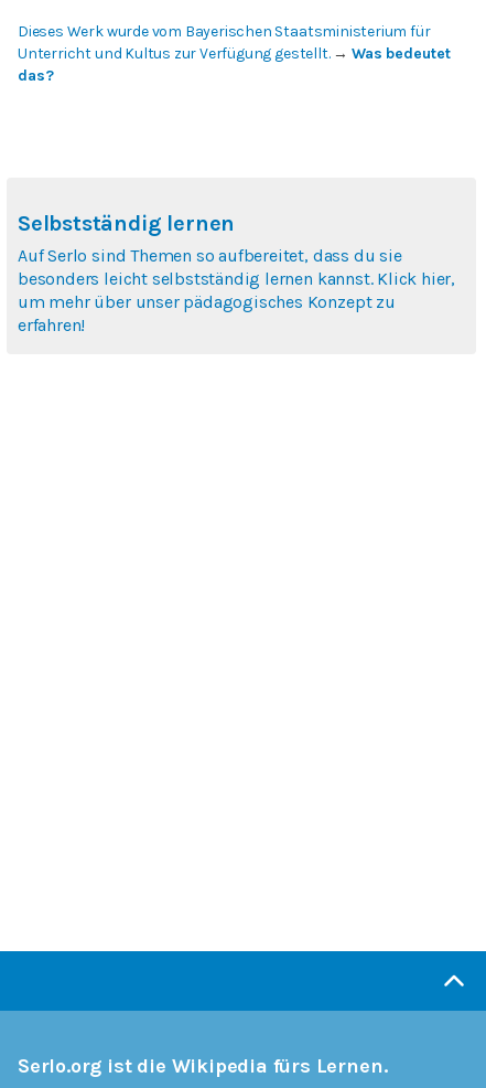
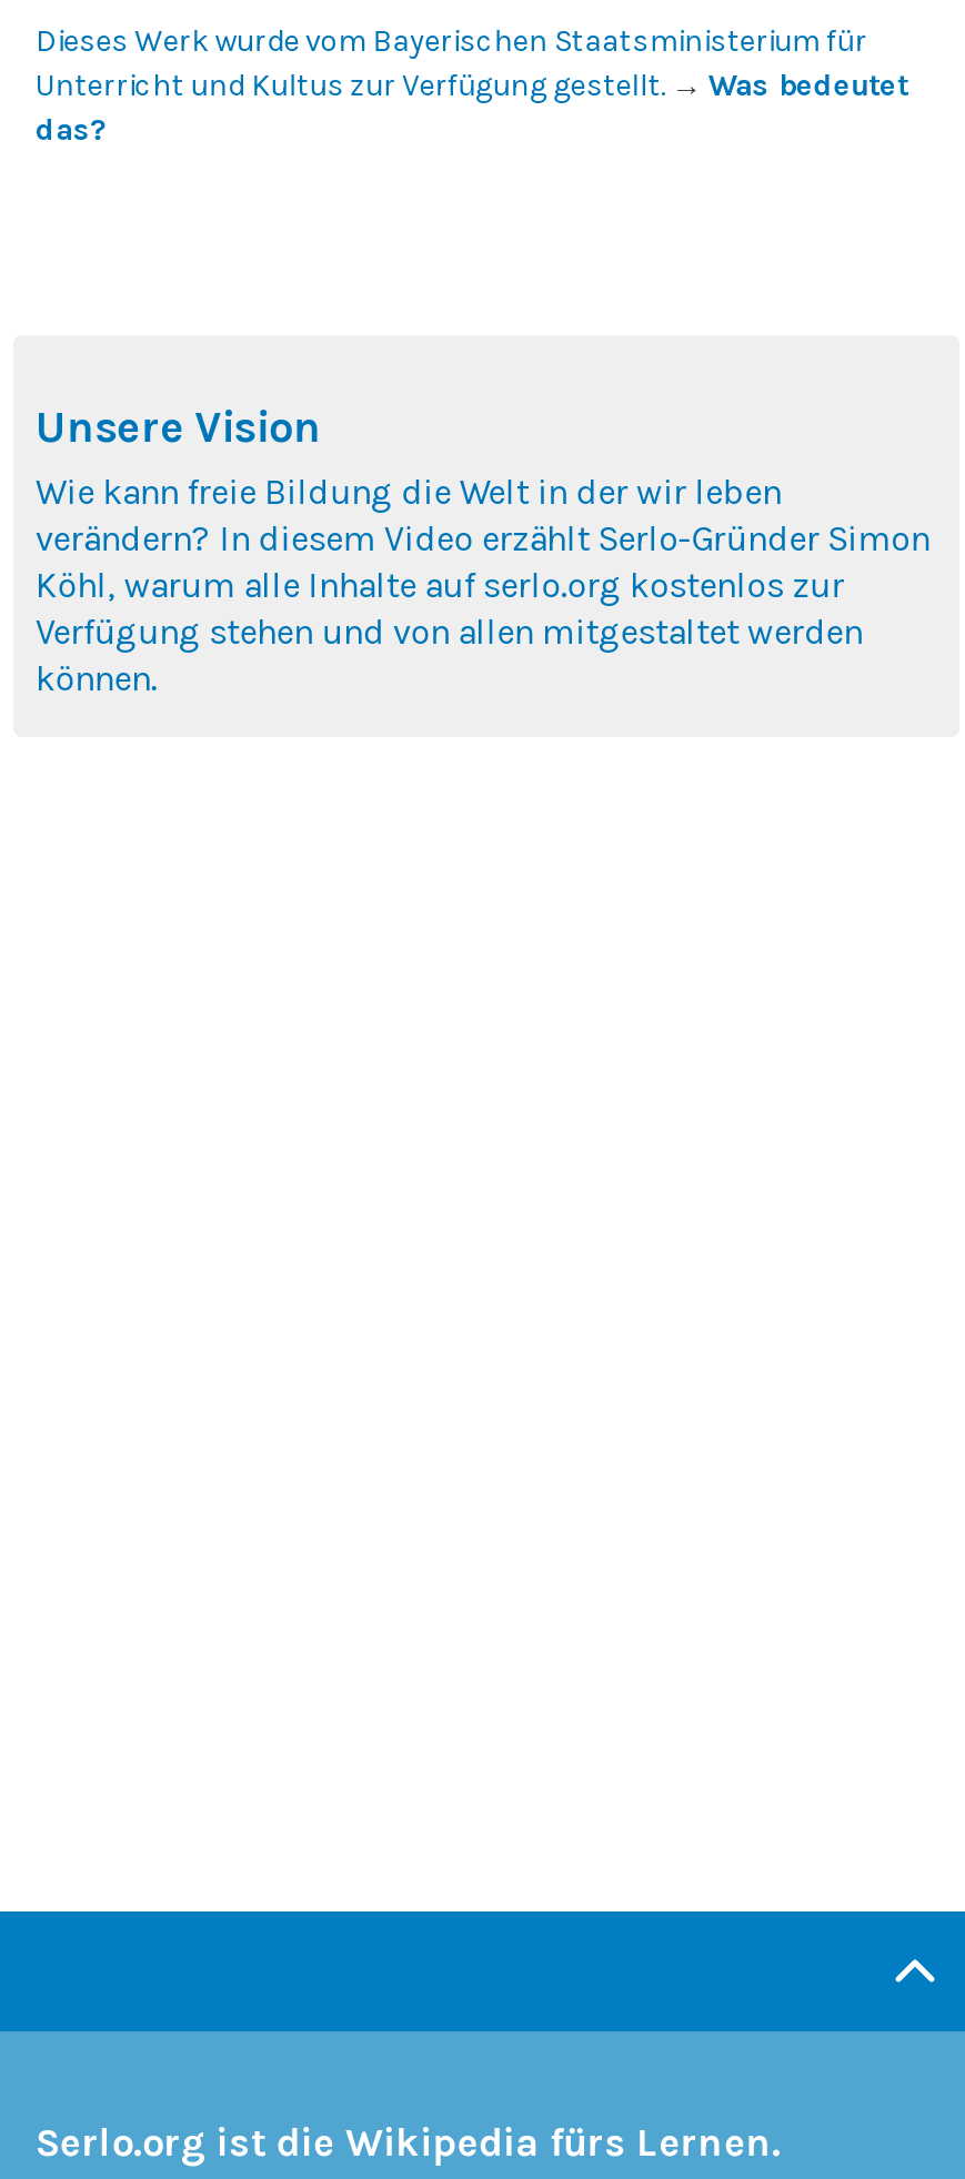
- Selbstständig lernen
- Auf Serlo sind Themen so aufbereitet, dass du sie
- besonders leicht selbstständig lernen kannst. Klick hier,
- um mehr über unser pädagogisches Konzept zu
- erfahren!
+ Unsere Vision
+ Wie kann freie Bildung die Welt in der wir leben
+ verändern? In diesem Video erzählt Serlo-Gründer Simon
+ Köhl, warum alle Inhalte auf serlo.org kostenlos zur
+ Verfügung stehen und von allen mitgestaltet werden
+ können.
